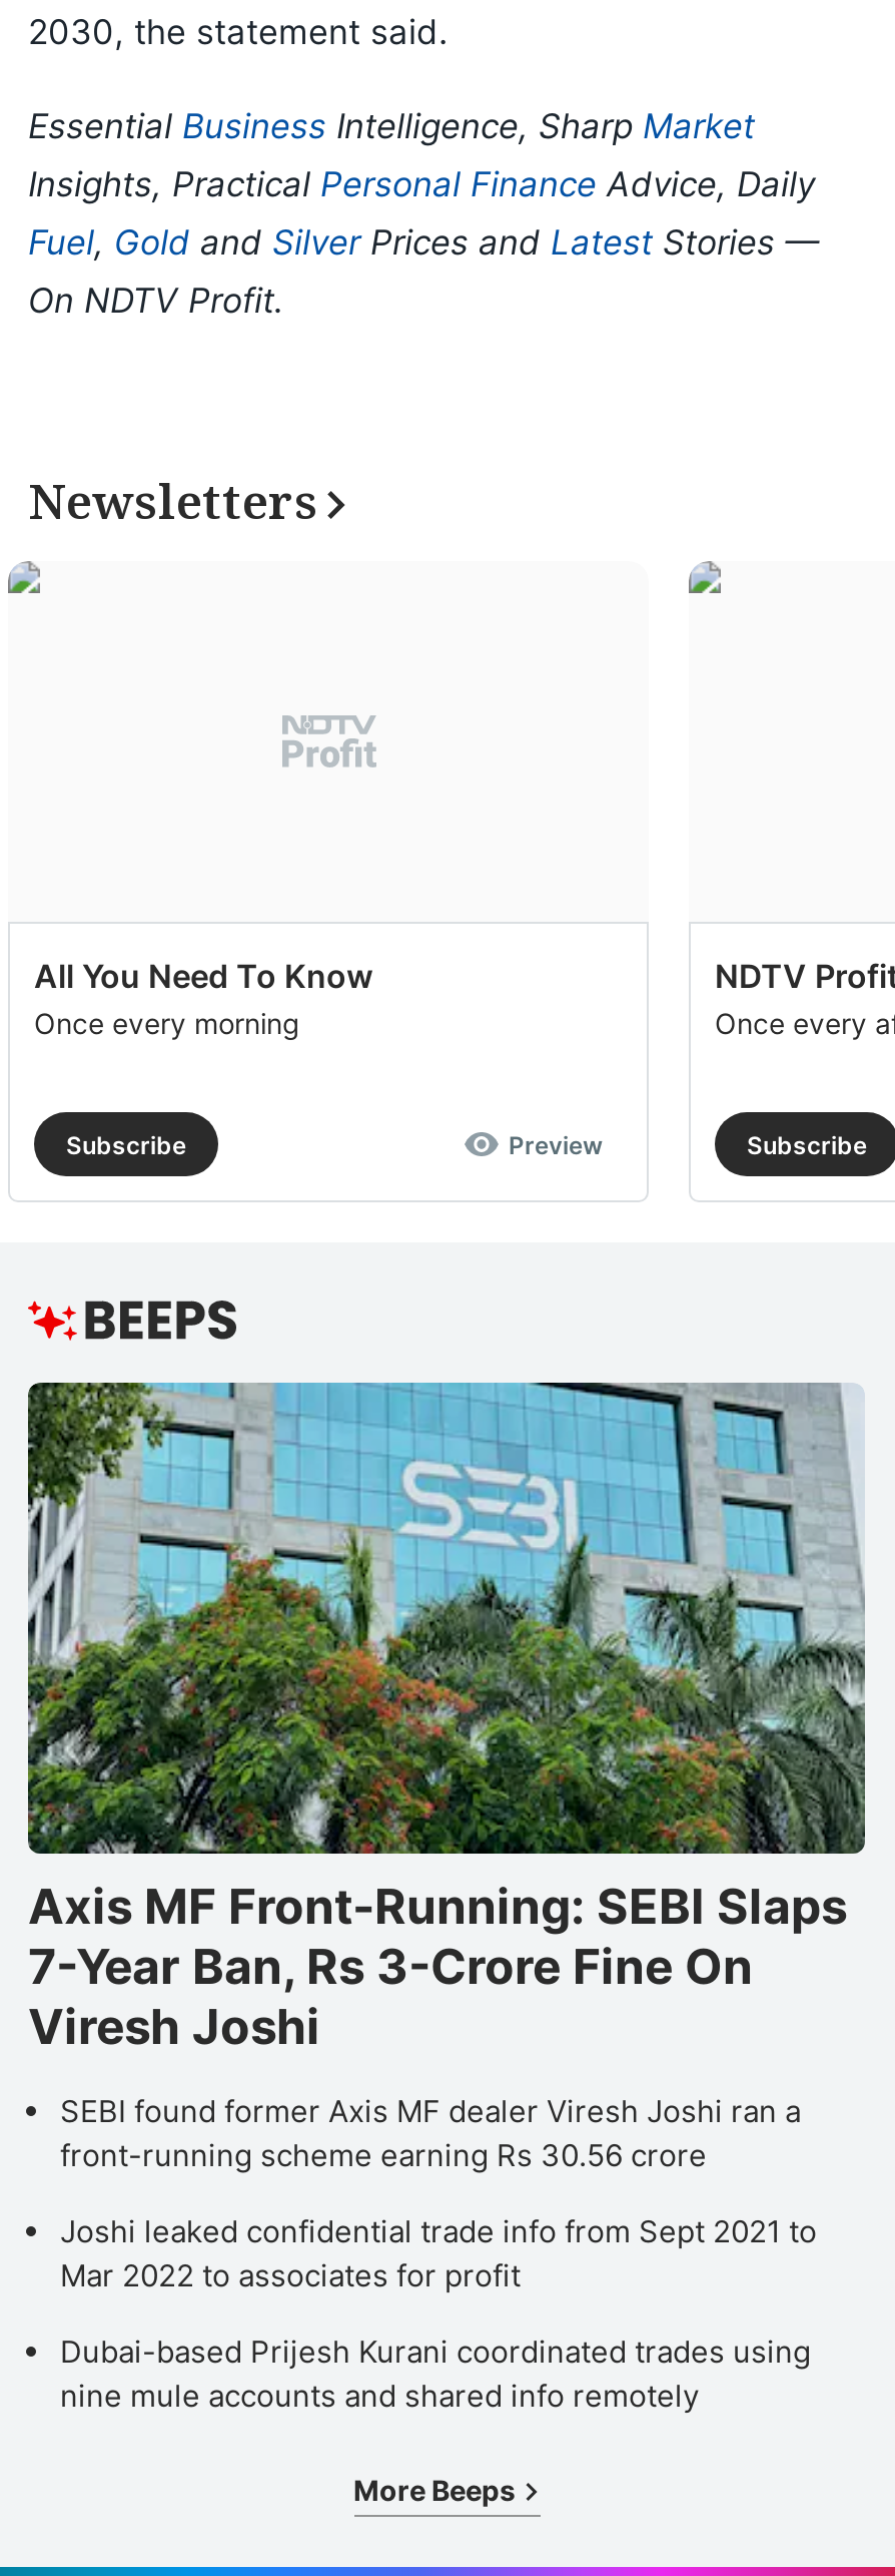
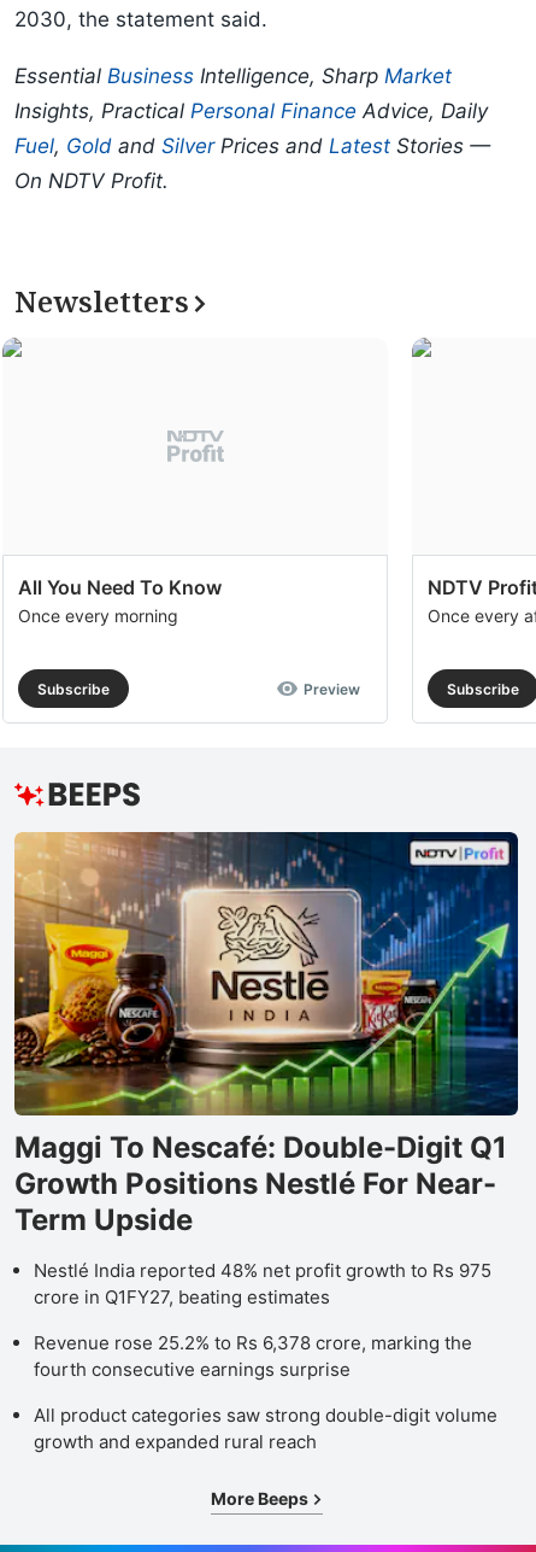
- [image]
- Axis MF Front-Running: SEBI Slaps
- 7-Year Ban, Rs 3-Crore Fine On
- Viresh Joshi
+ [image]
+ Maggi To Nescafé: Double-Digit Q1
+ Growth Positions Nestlé For Near-
+ Term Upside

- SEBI found former Axis MF dealer Viresh Joshi ran a
- front-running scheme earning Rs 30.56 crore
+ Nestlé India reported 48% net profit growth to Rs 975
+ crore in Q1FY27, beating estimates

- Joshi leaked confidential trade info from Sept 2021 to
- Mar 2022 to associates for profit
+ Revenue rose 25.2% to Rs 6,378 crore, marking the
+ fourth consecutive earnings surprise

- Dubai-based Prijesh Kurani coordinated trades using
- nine mule accounts and shared info remotely
+ All product categories saw strong double-digit volume
+ growth and expanded rural reach
